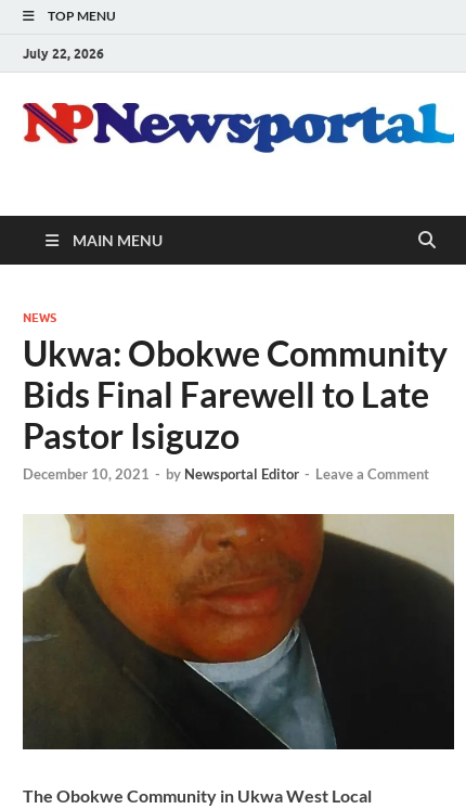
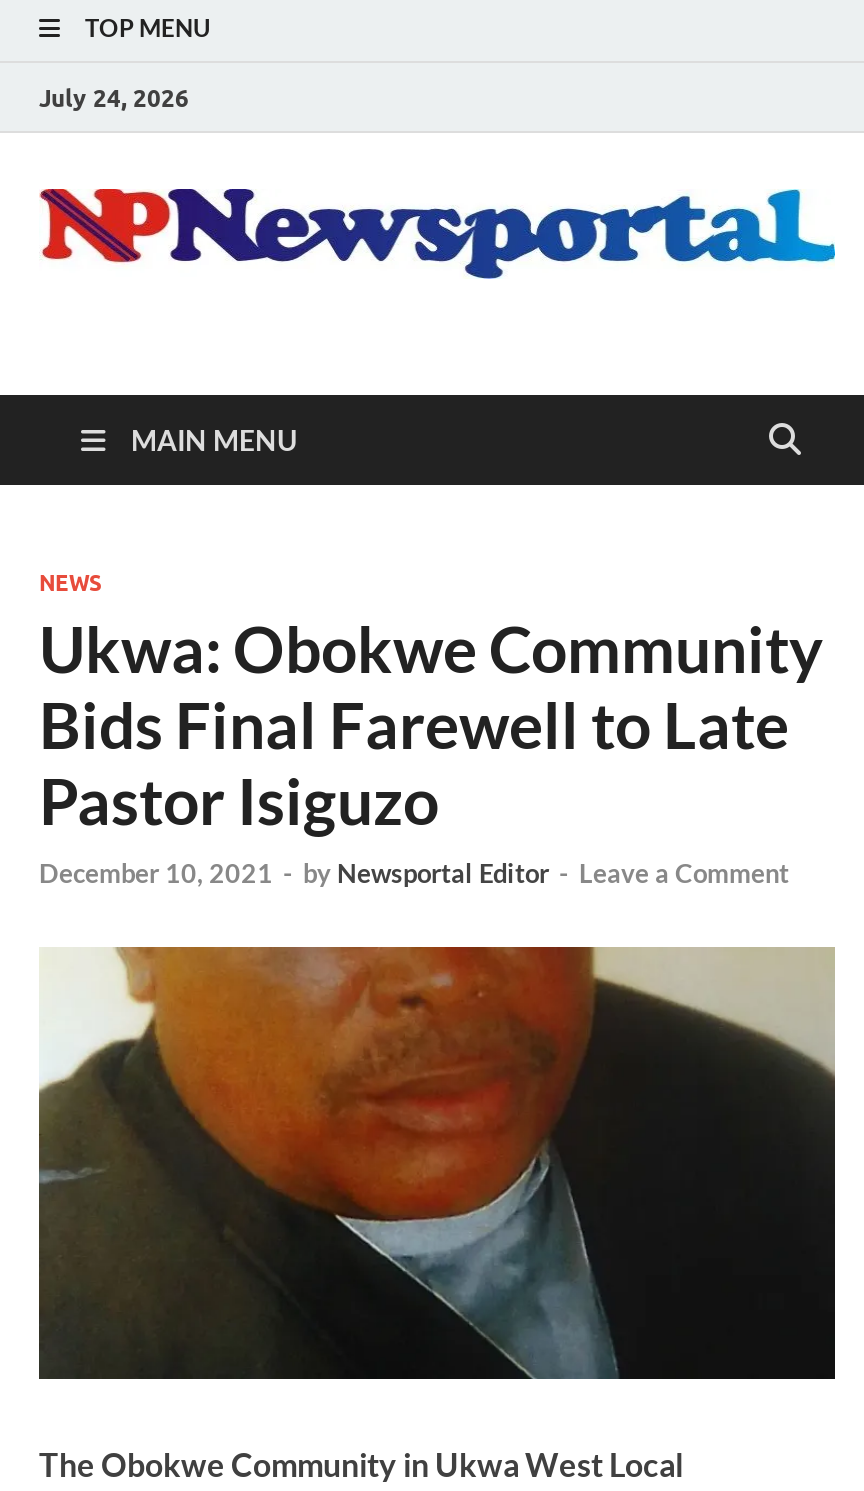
- July 22, 2026
+ July 24, 2026
